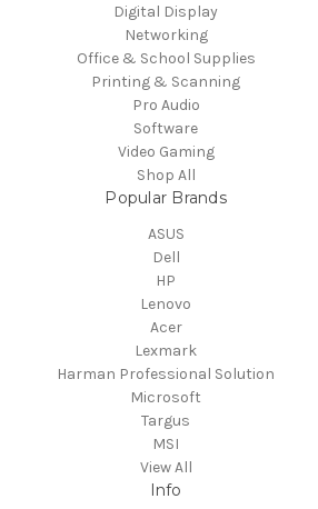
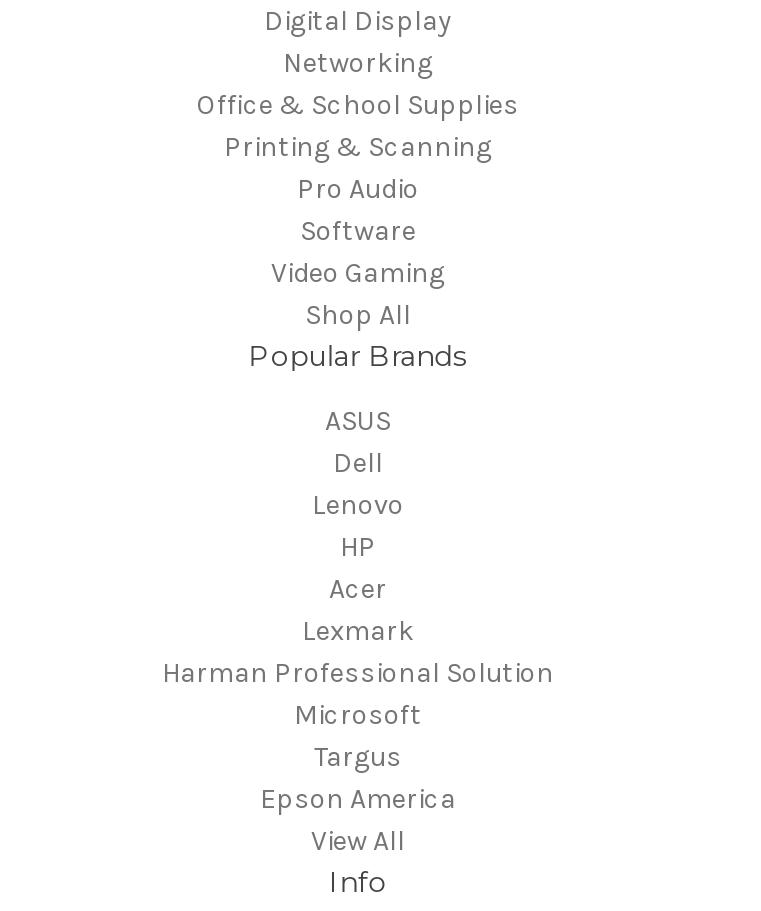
moved down: HP

moved up: Lenovo

- MSI
+ Epson America
